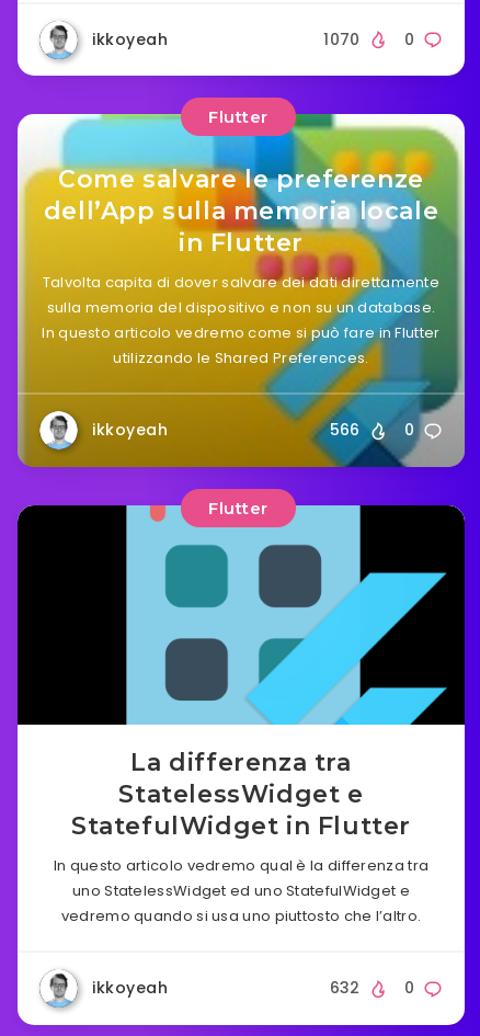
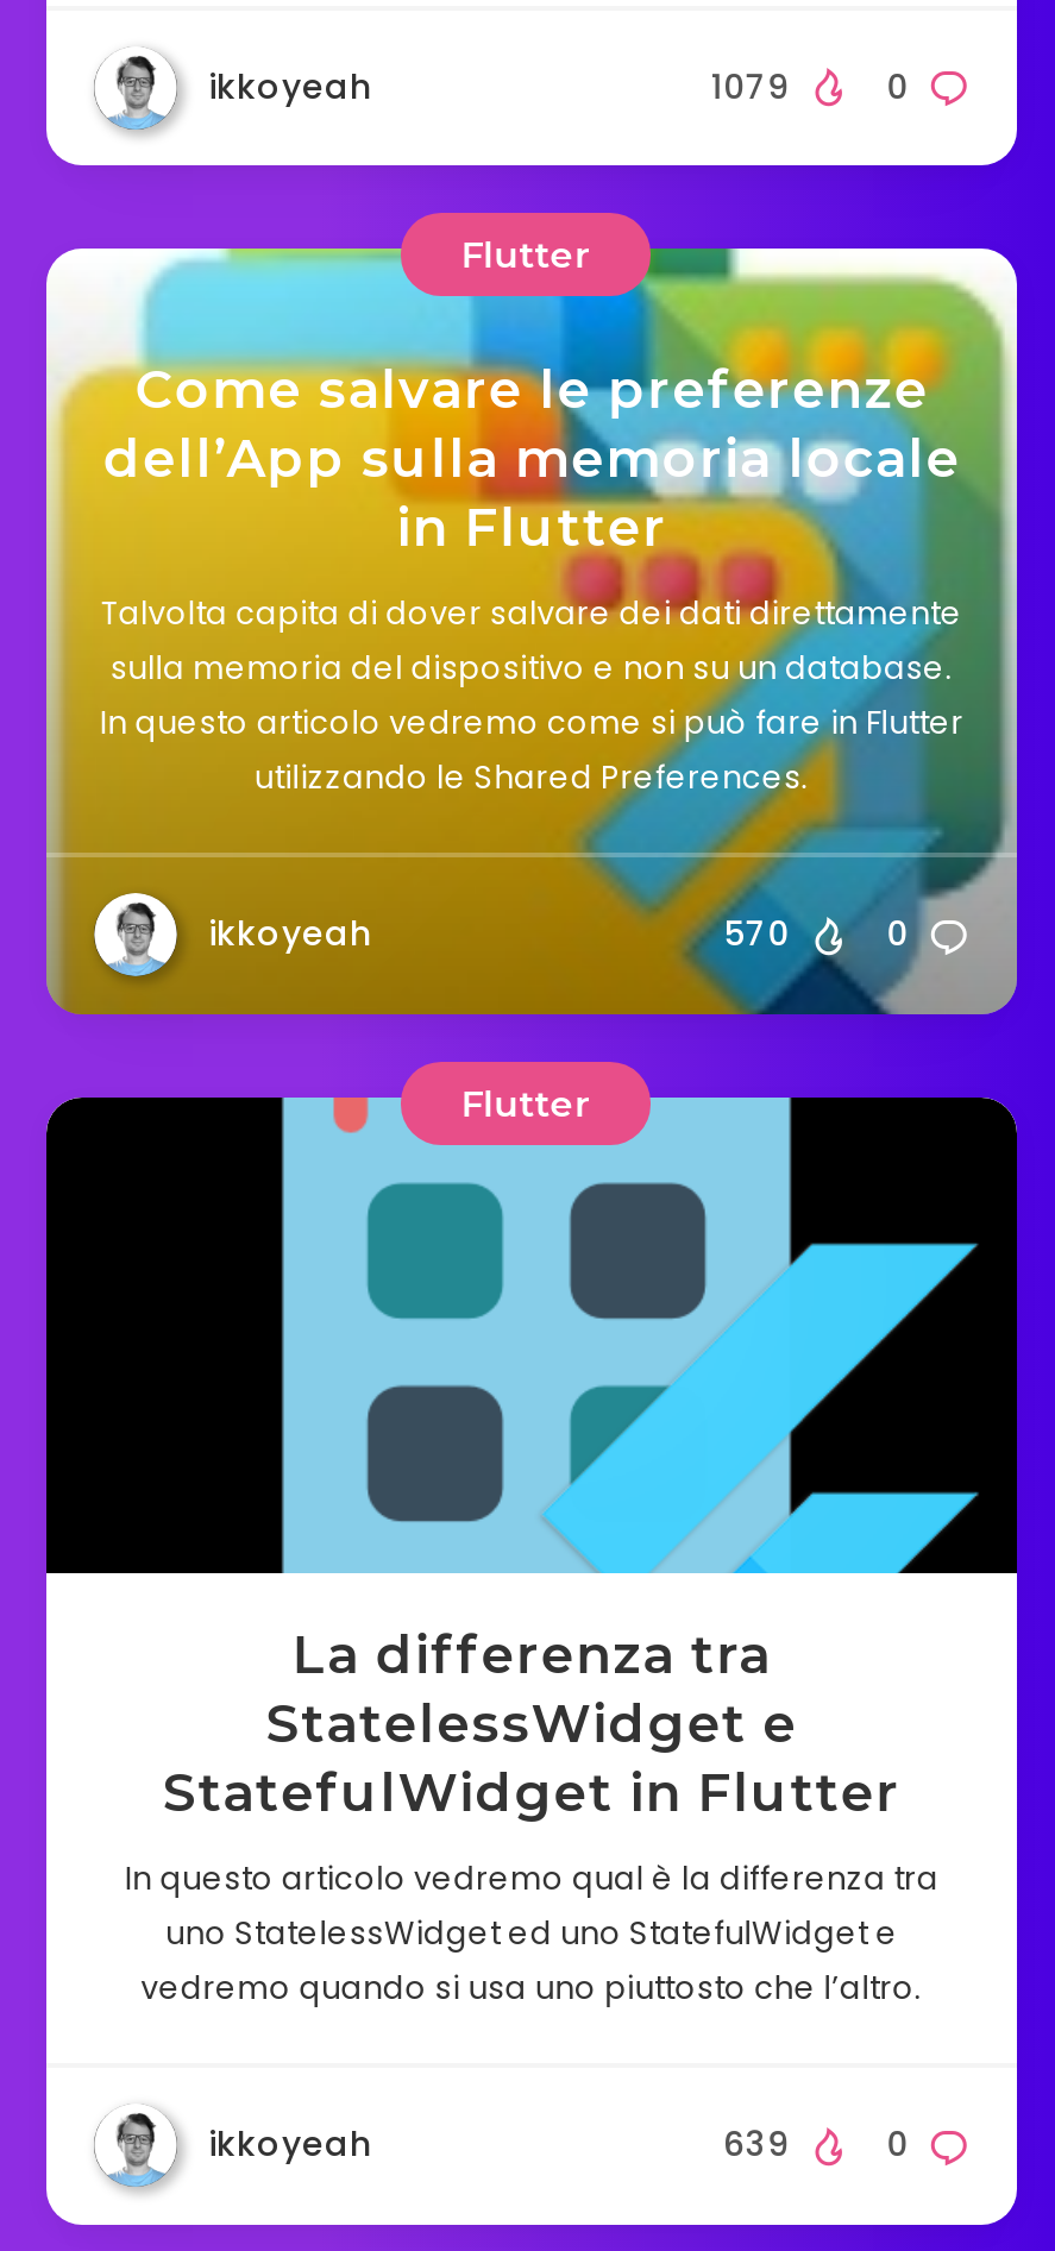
- 1070 0
+ 1079 0

- 566 0
+ 570 0

- 632 0
+ 639 0
